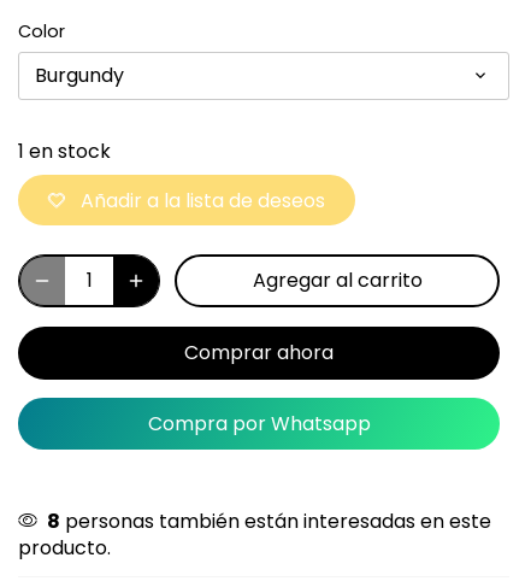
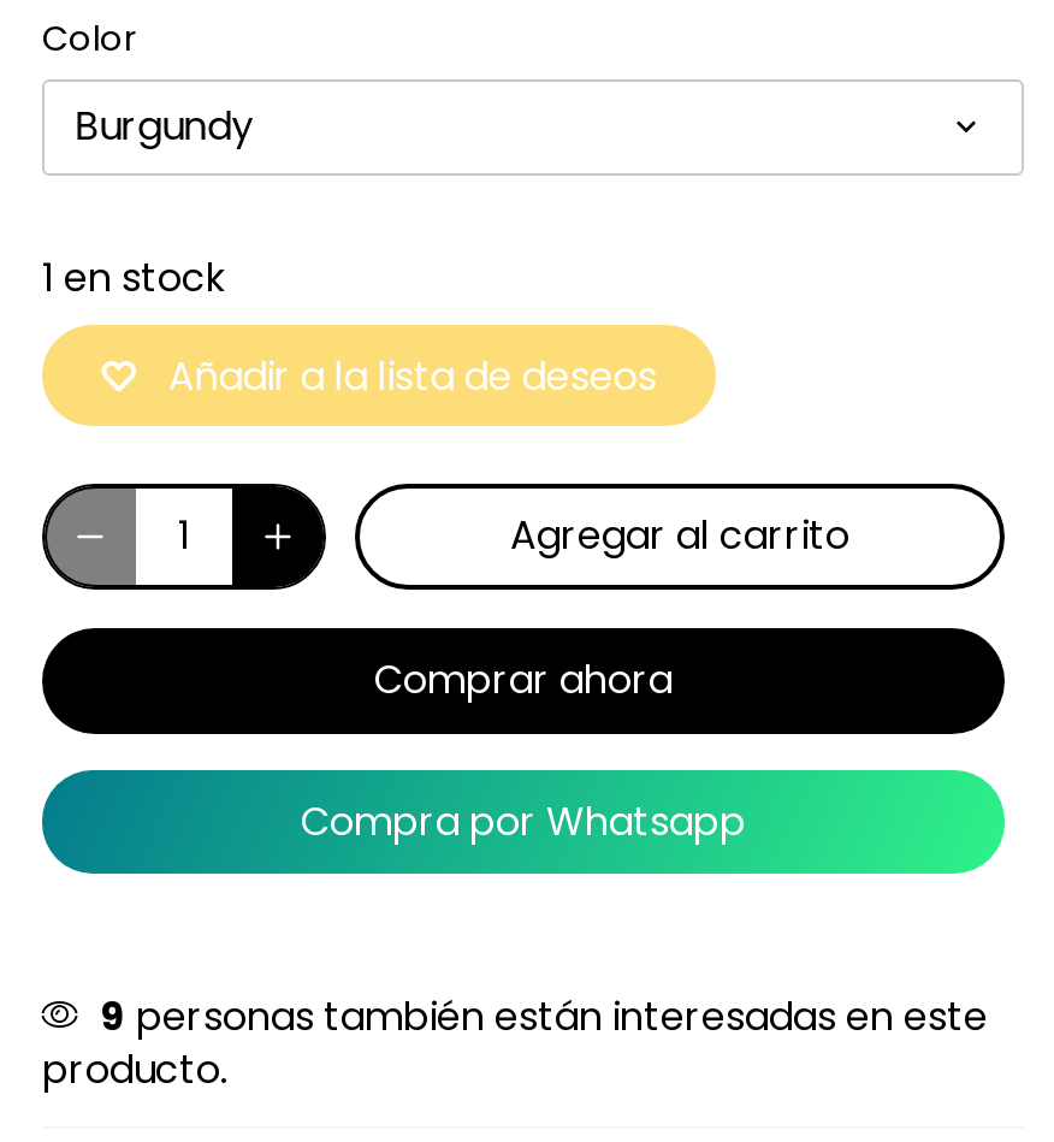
- 8 personas también están interesadas en este
+ 9 personas también están interesadas en este
